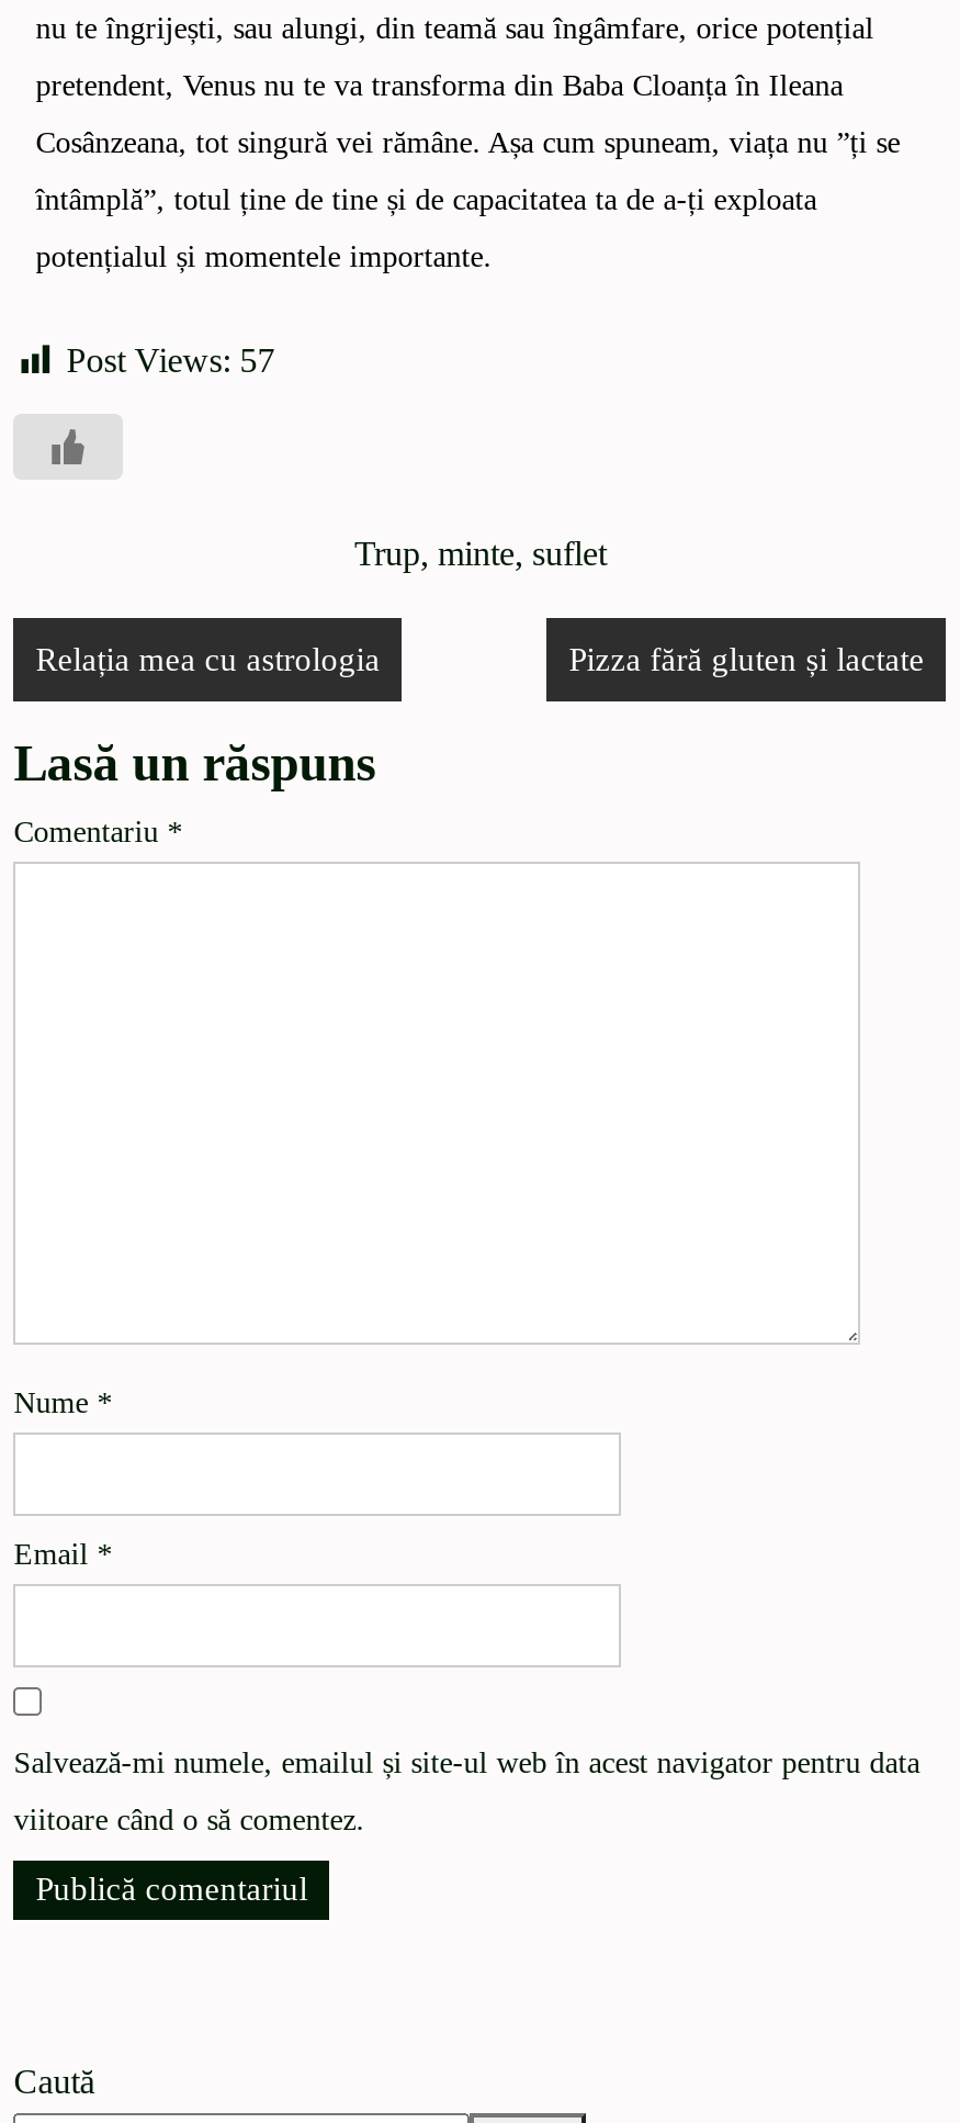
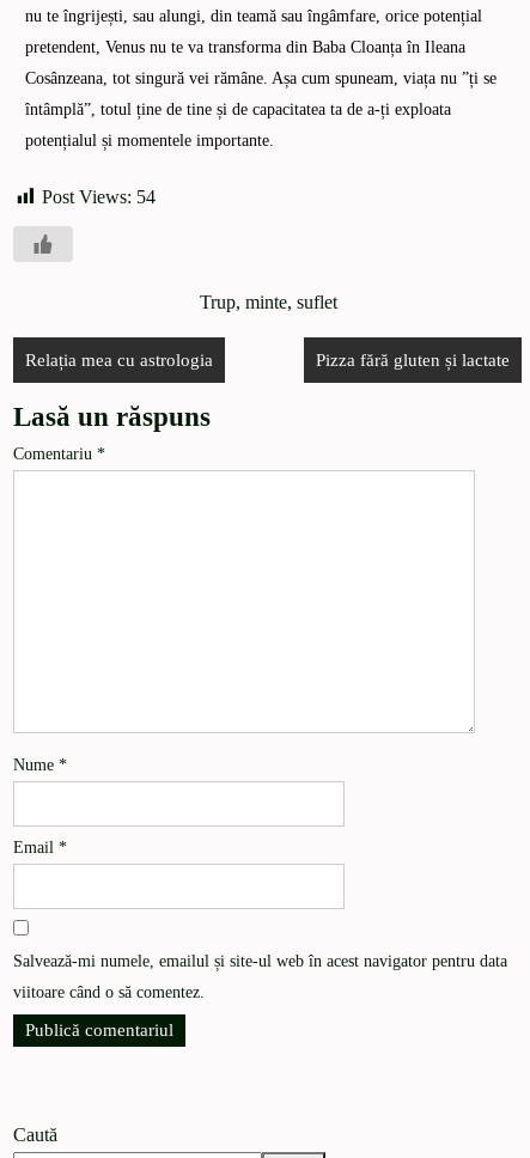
- Post Views: 57
+ Post Views: 54
